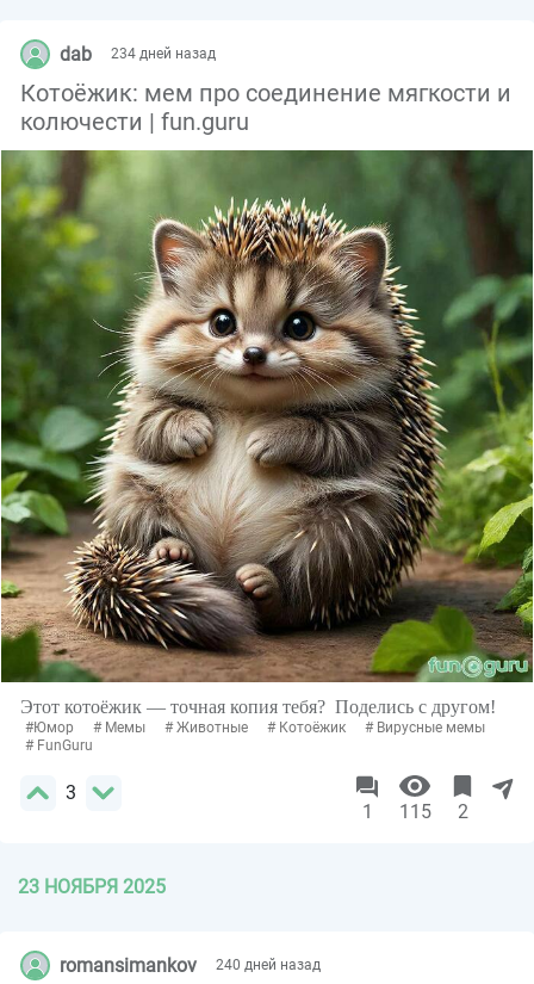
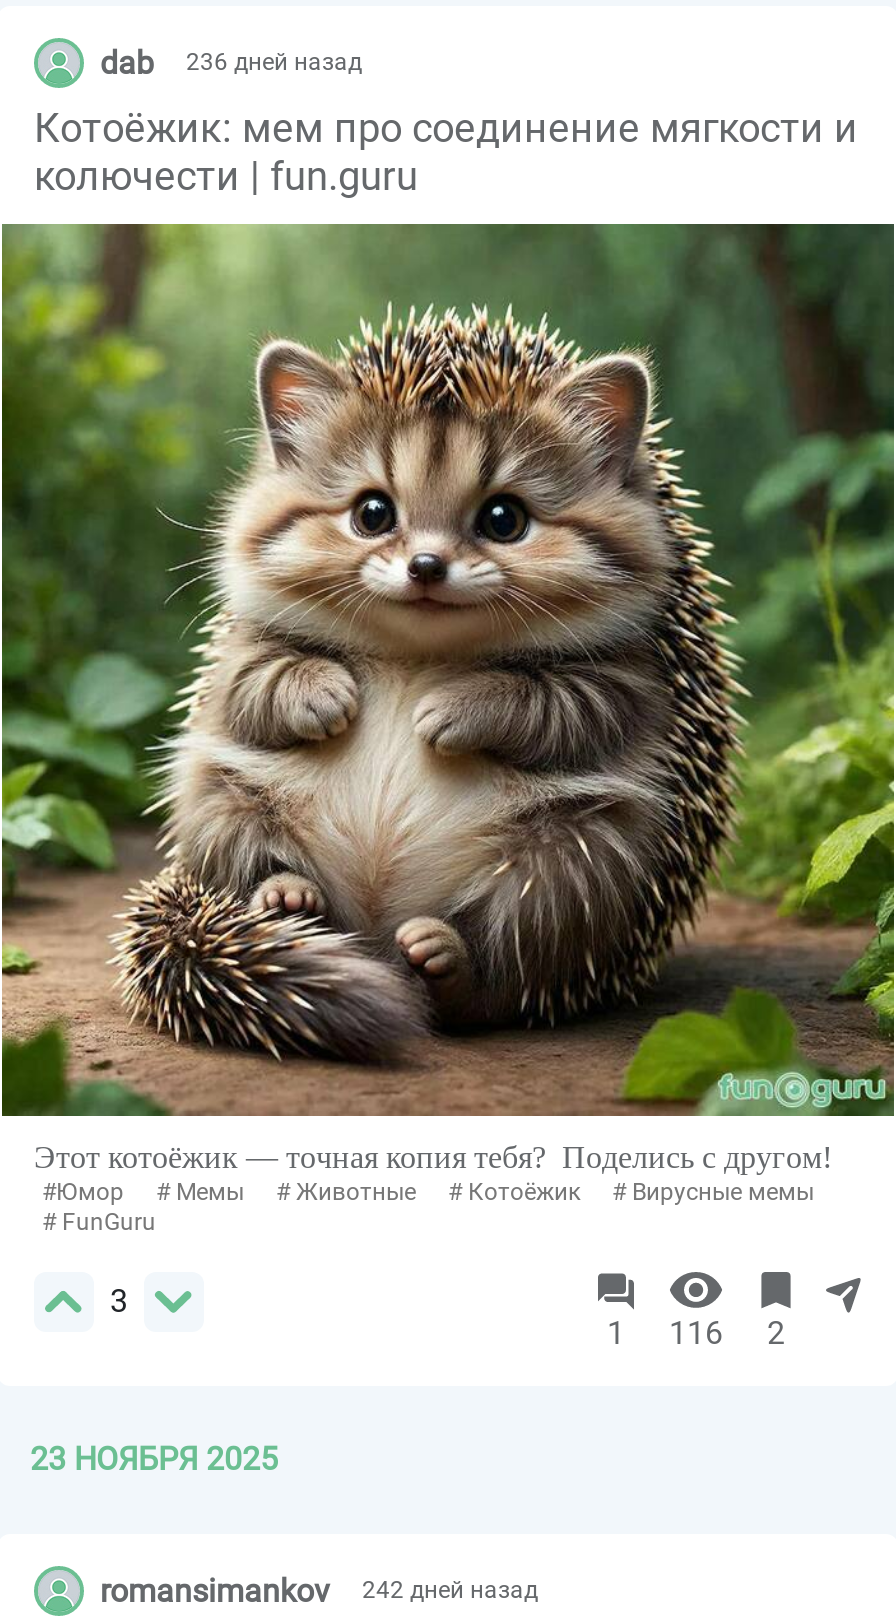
- dab 234 дней назад
+ dab 236 дней назад

- 1 115 2
+ 1 116 2

- romansimankov 240 дней назад
+ romansimankov 242 дней назад
